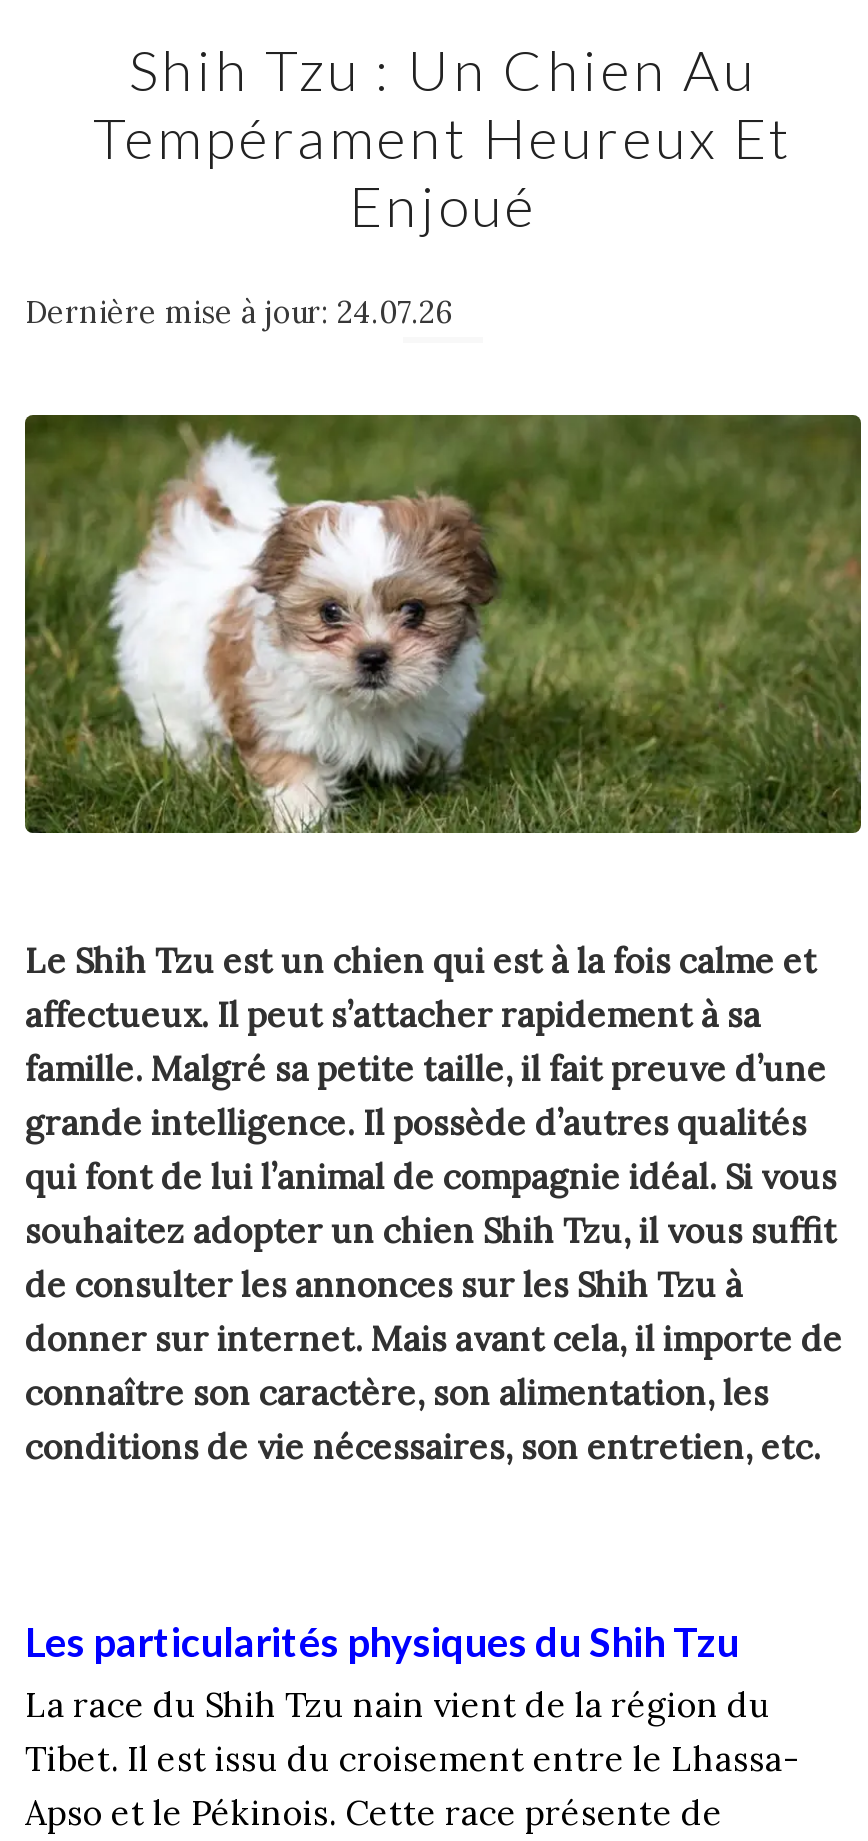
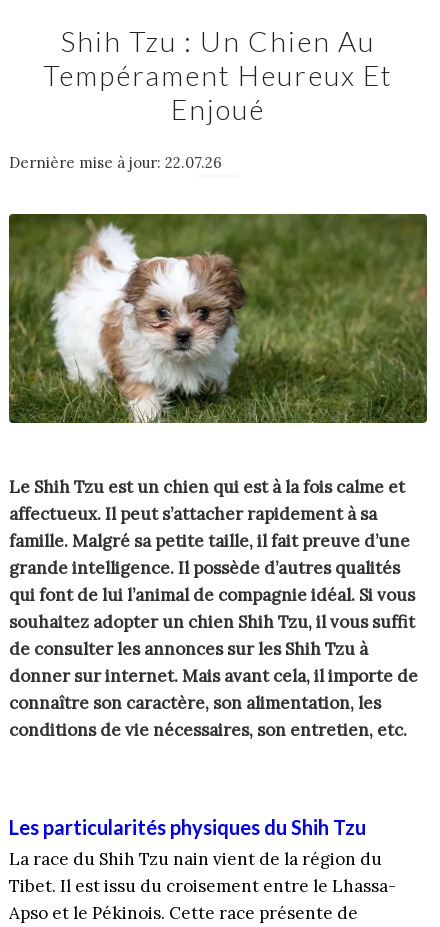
- Dernière mise à jour: 24.07.26
+ Dernière mise à jour: 22.07.26
